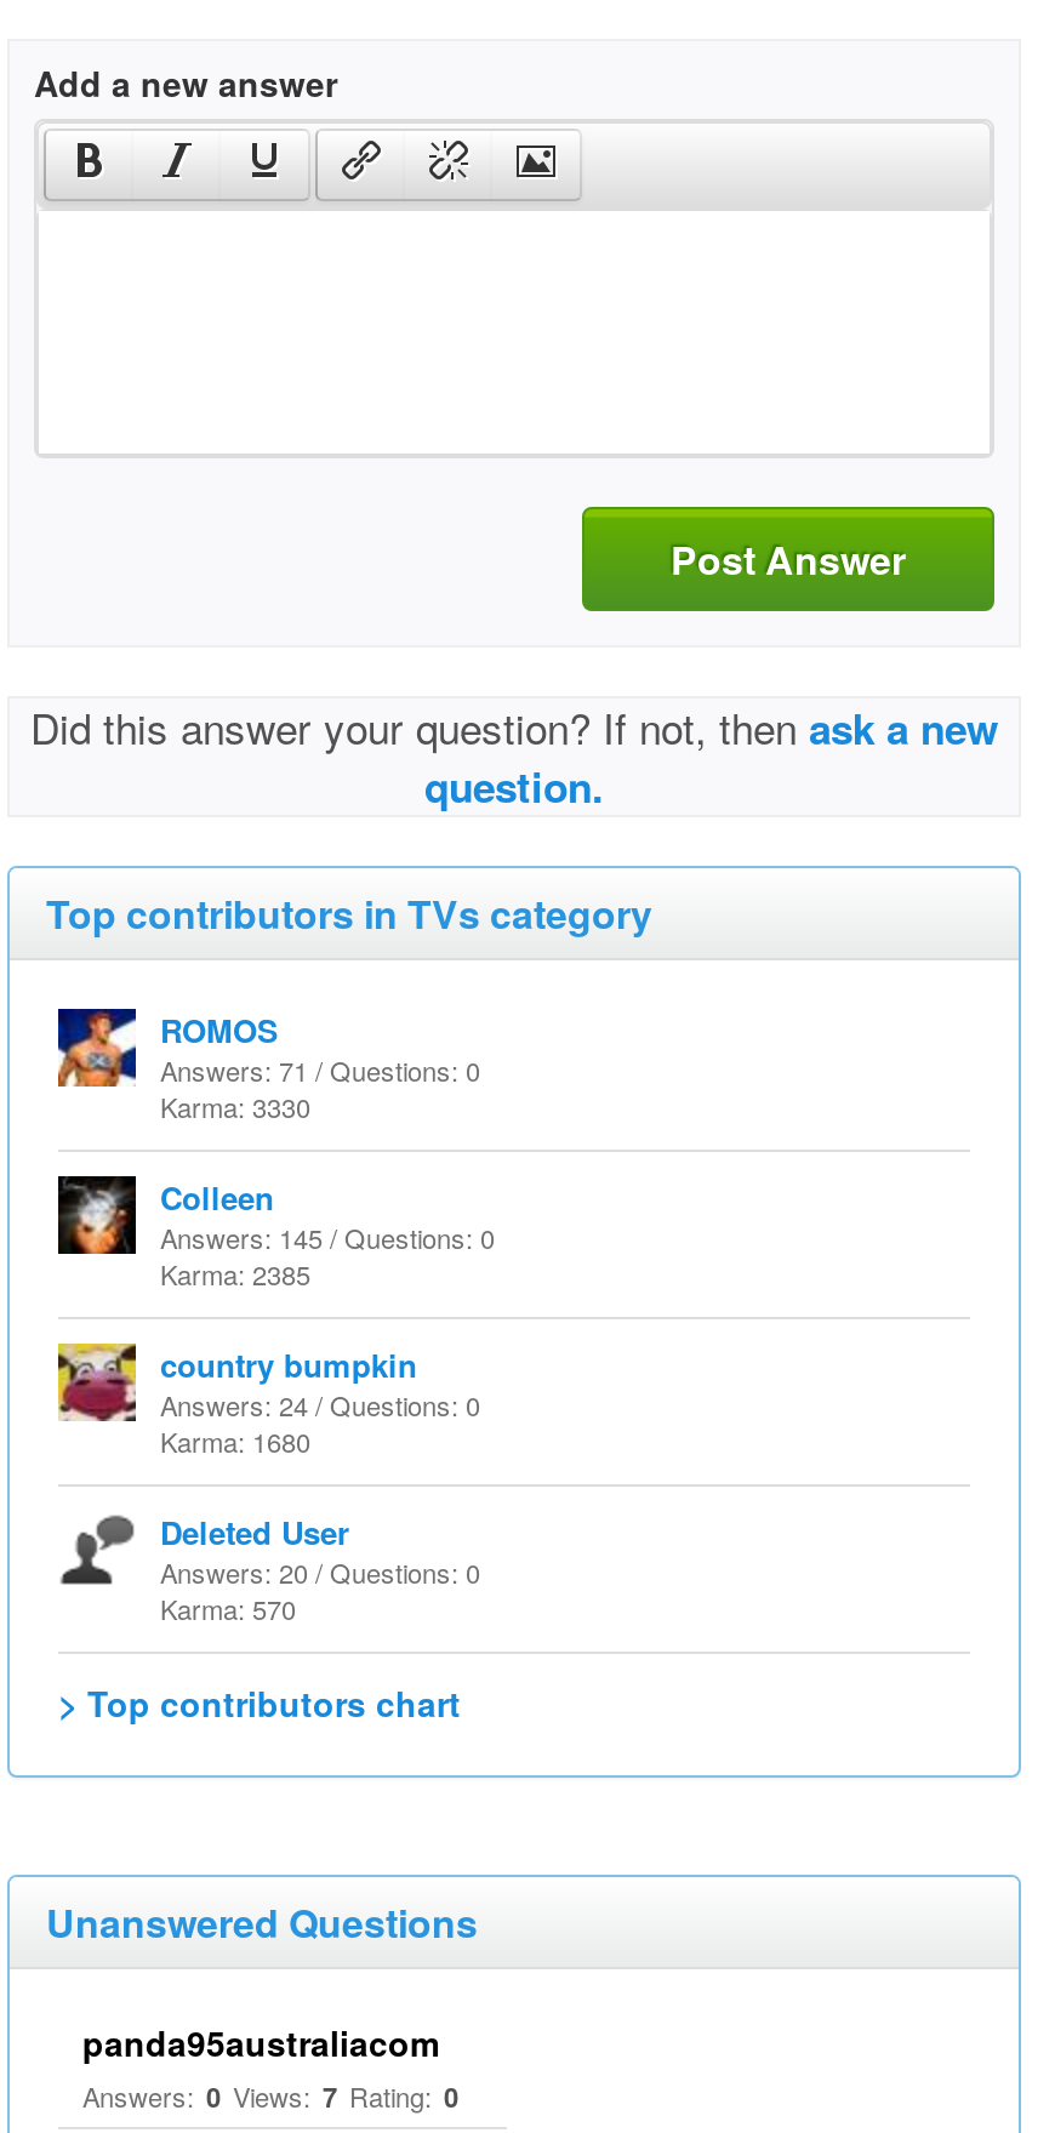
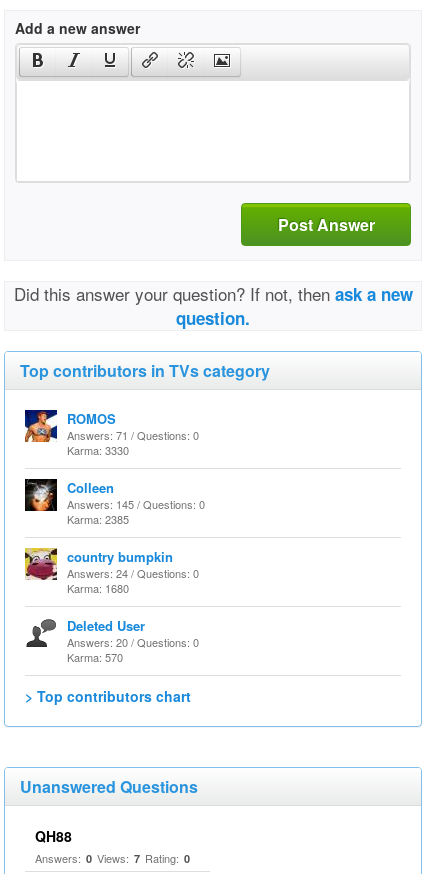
- panda95australiacom
+ QH88
